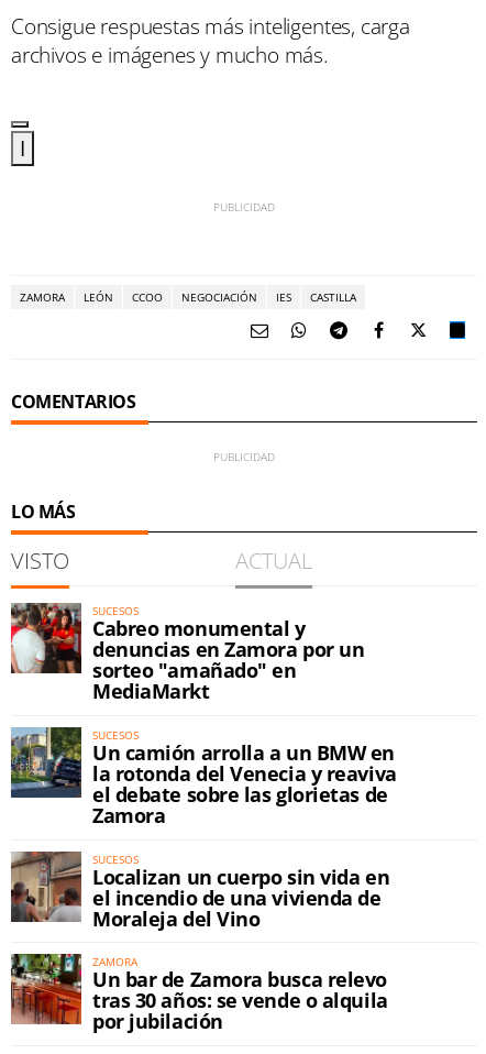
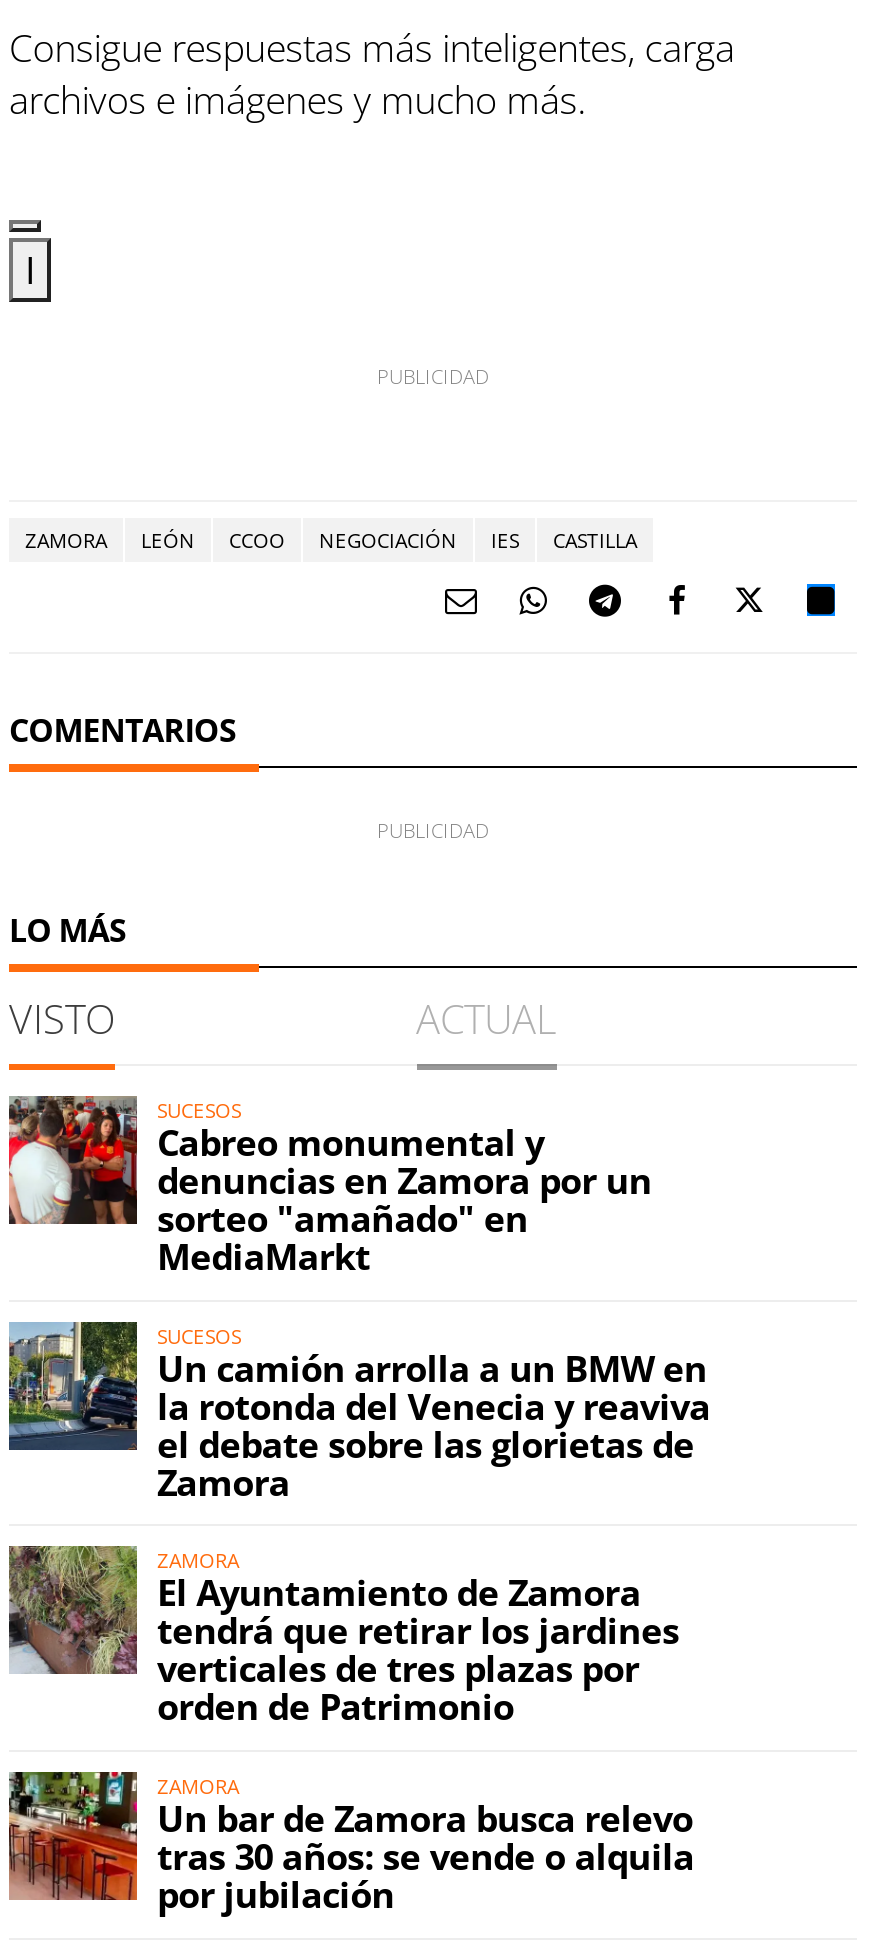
- [image]
- SUCESOS
- Localizan un cuerpo sin vida en
- el incendio de una vivienda de
- Moraleja del Vino
+ [image]
+ ZAMORA
+ El Ayuntamiento de Zamora
+ tendrá que retirar los jardines
+ verticales de tres plazas por
+ orden de Patrimonio
